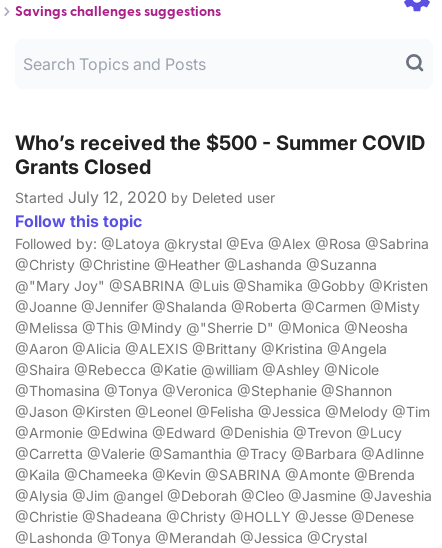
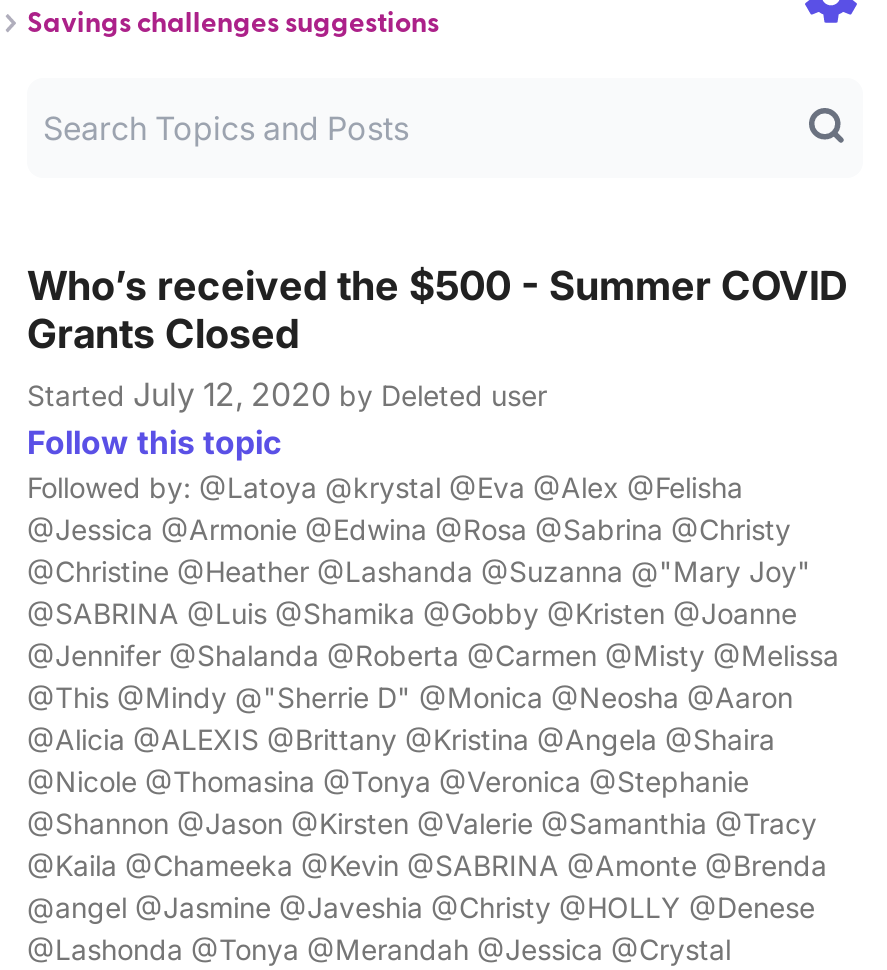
- Followed by: @Latoya @krystal @Eva @Alex @Rosa @Sabrina
- @Christy @Christine @Heather @Lashanda @Suzanna
- @"Mary Joy" @SABRINA @Luis @Shamika @Gobby @Kristen
- @Joanne @Jennifer @Shalanda @Roberta @Carmen @Misty
- @Melissa @This @Mindy @"Sherrie D" @Monica @Neosha
- @Aaron @Alicia @ALEXIS @Brittany @Kristina @Angela
- @Shaira @Rebecca @Katie @william @Ashley @Nicole
- @Thomasina @Tonya @Veronica @Stephanie @Shannon
- @Jason @Kirsten @Leonel @Felisha @Jessica @Melody @Tim
- @Armonie @Edwina @Edward @Denishia @Trevon @Lucy
- @Carretta @Valerie @Samanthia @Tracy @Barbara @Adlinne
+ Followed by: @Latoya @krystal @Eva @Alex @Felisha
+ @Jessica @Armonie @Edwina @Rosa @Sabrina @Christy
+ @Christine @Heather @Lashanda @Suzanna @"Mary Joy"
+ @SABRINA @Luis @Shamika @Gobby @Kristen @Joanne
+ @Jennifer @Shalanda @Roberta @Carmen @Misty @Melissa
+ @This @Mindy @"Sherrie D" @Monica @Neosha @Aaron
+ @Alicia @ALEXIS @Brittany @Kristina @Angela @Shaira
+ @Nicole @Thomasina @Tonya @Veronica @Stephanie
+ @Shannon @Jason @Kirsten @Valerie @Samanthia @Tracy

- @Alysia @Jim @angel @Deborah @Cleo @Jasmine @Javeshia
- @Christie @Shadeana @Christy @HOLLY @Jesse @Denese
+ @angel @Jasmine @Javeshia @Christy @HOLLY @Denese
